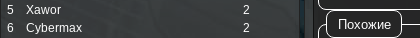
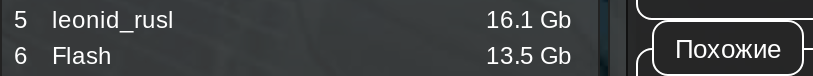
- Xawor
- 2
+ leonid_rusl
+ 16.1 Gb

- Cybermax
- 2
+ Flash
+ 13.5 Gb
